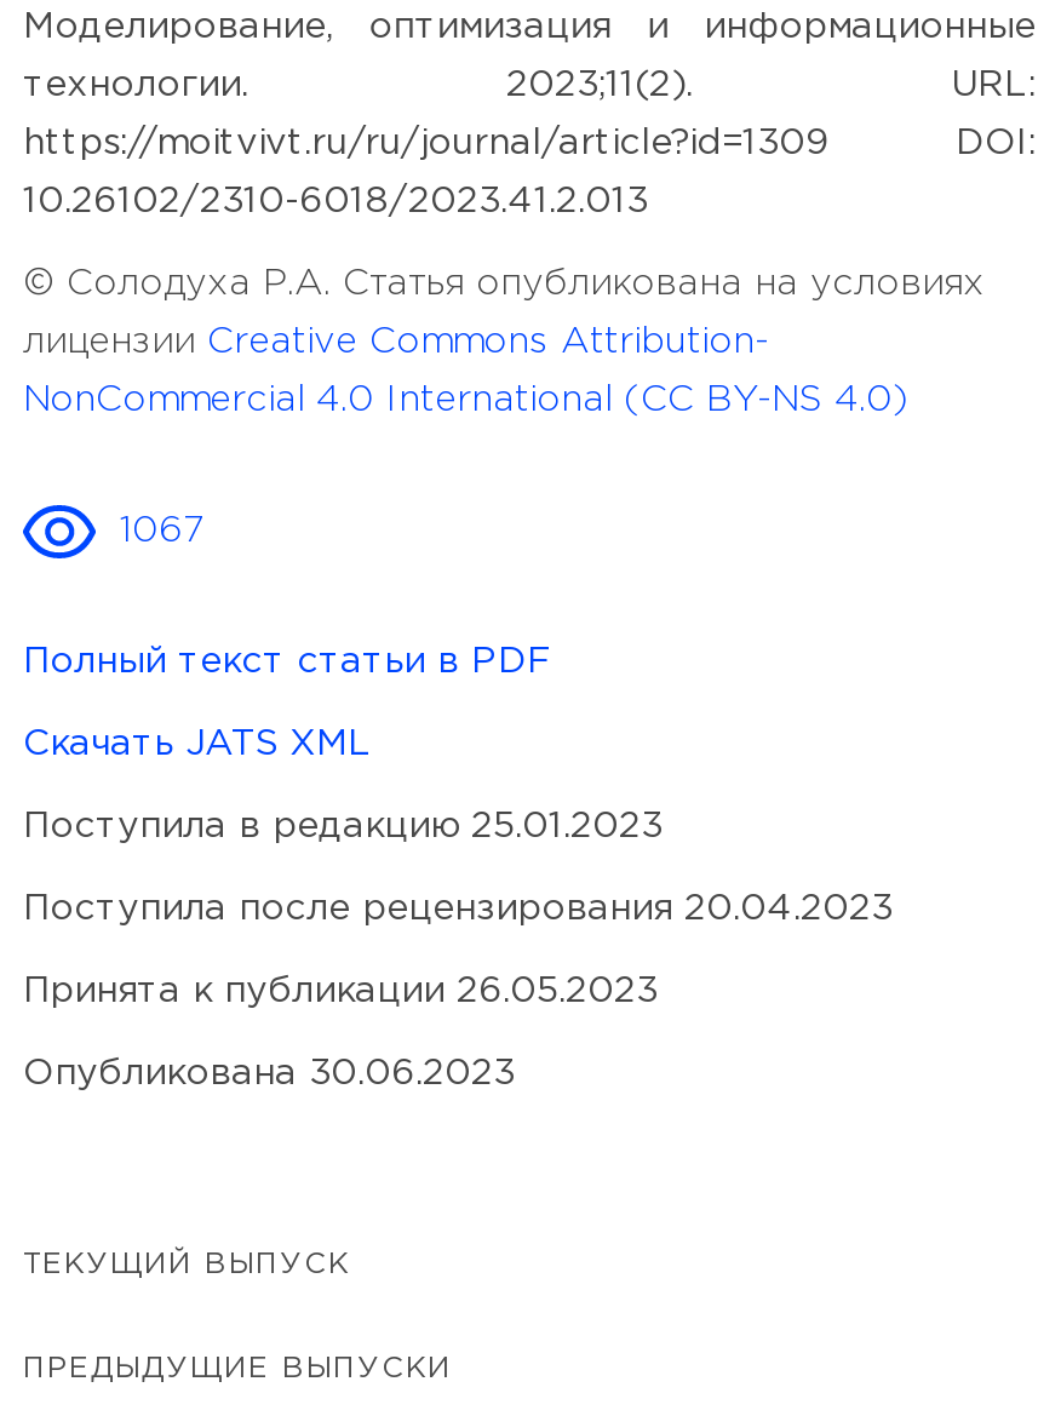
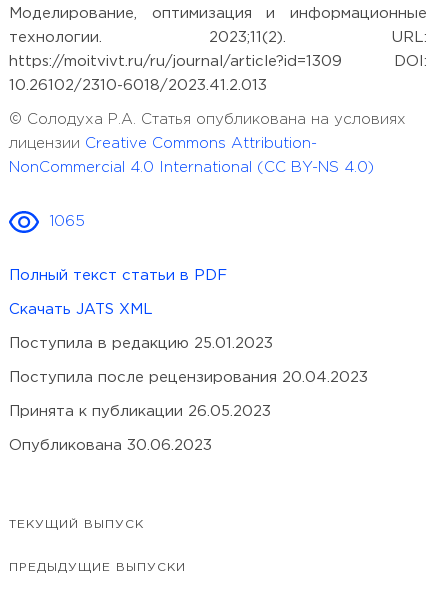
- 1067
+ 1065
